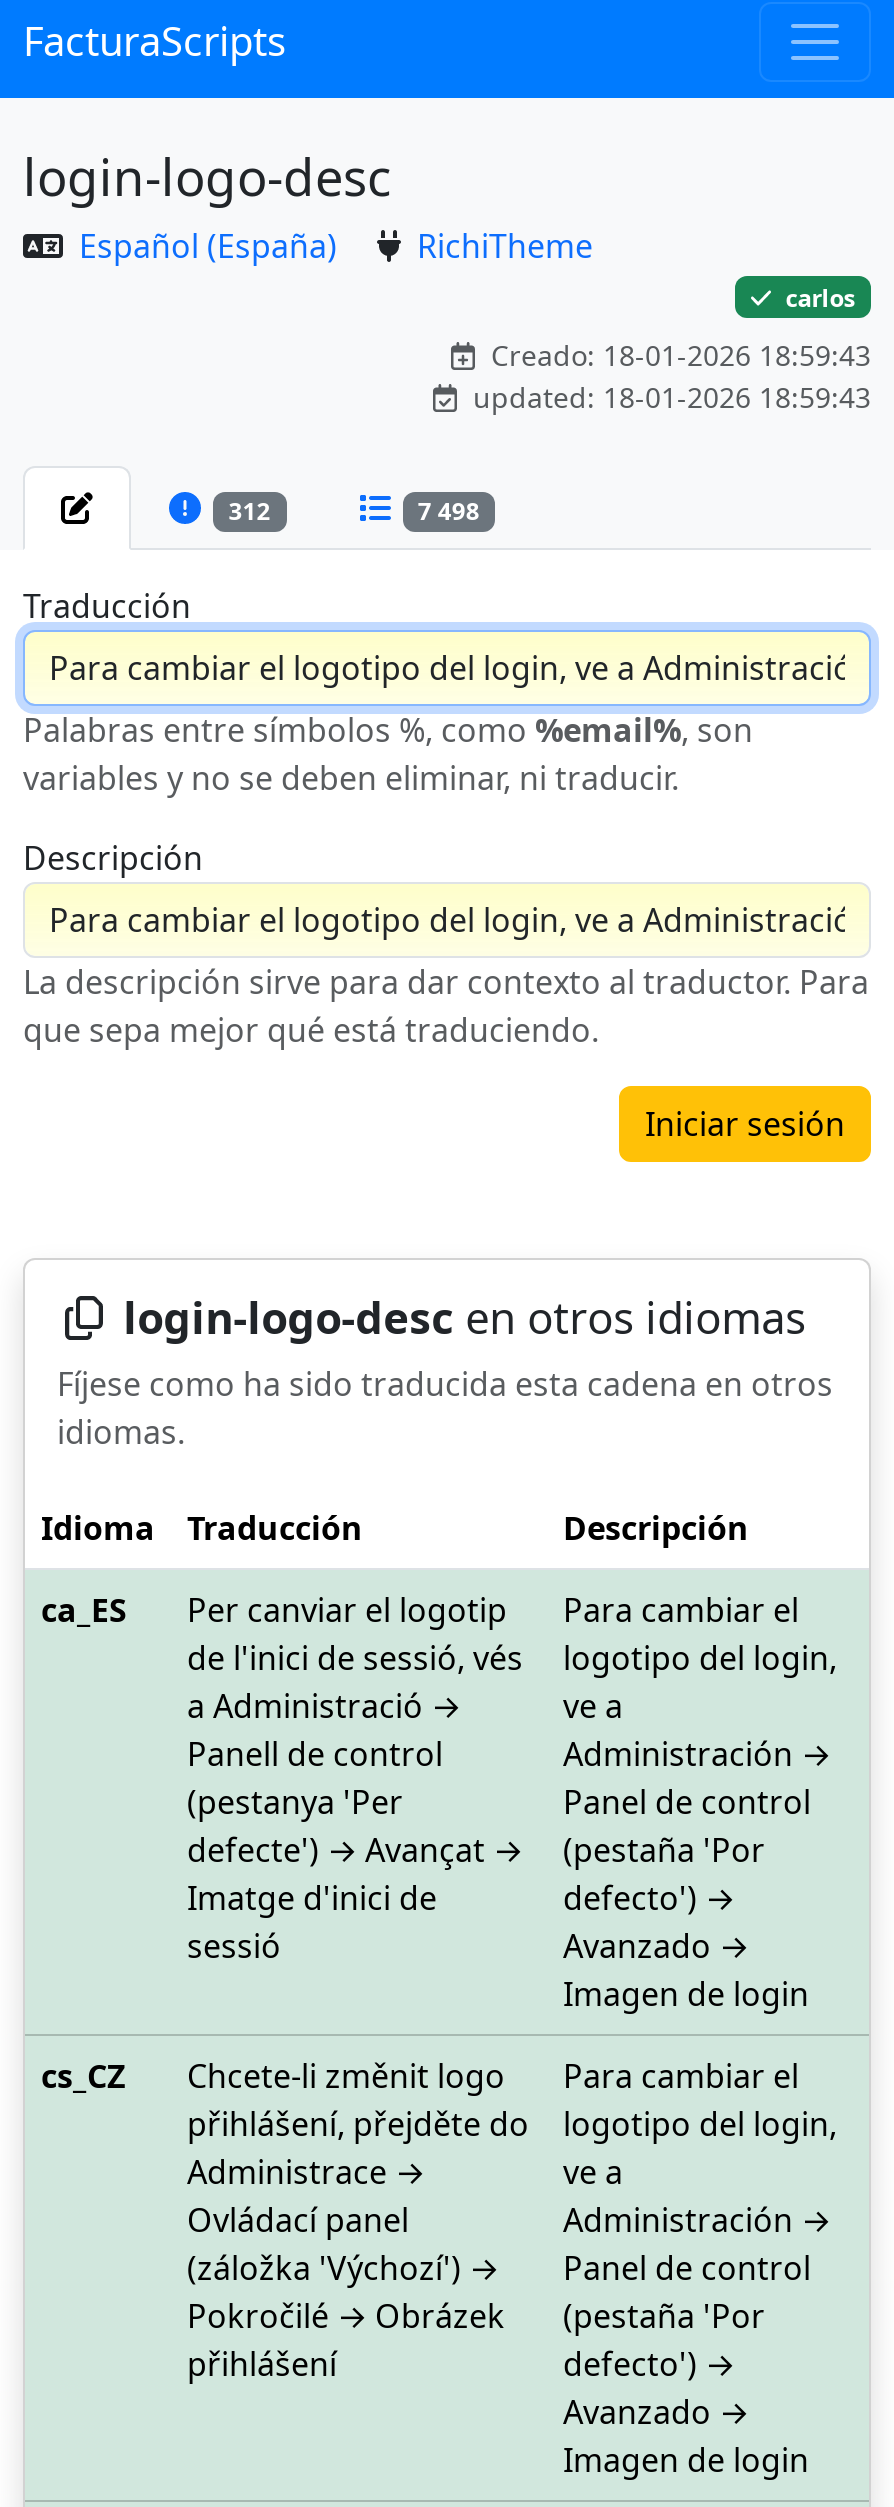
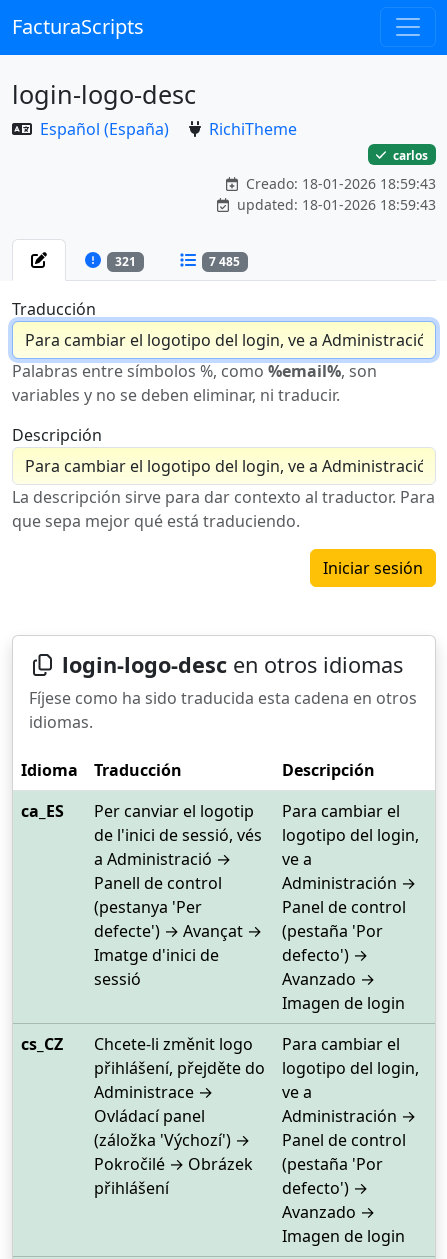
- 312
+ 321

- 7 498
+ 7 485
